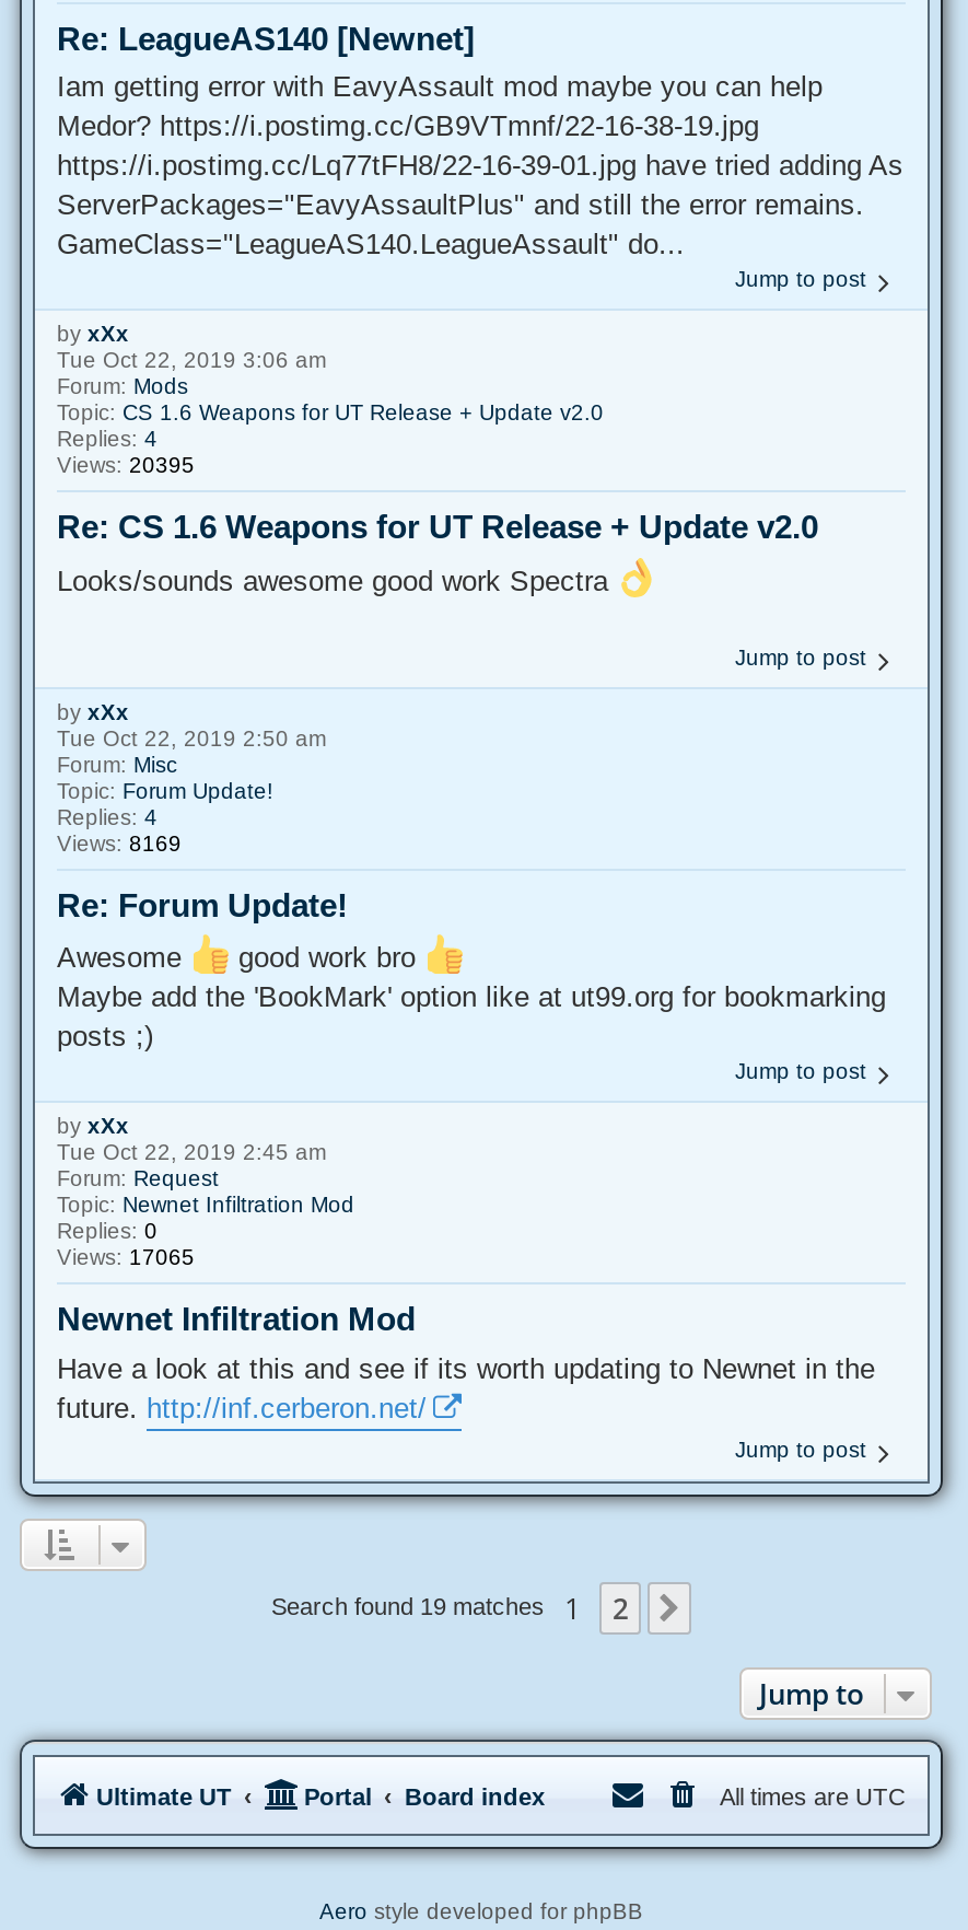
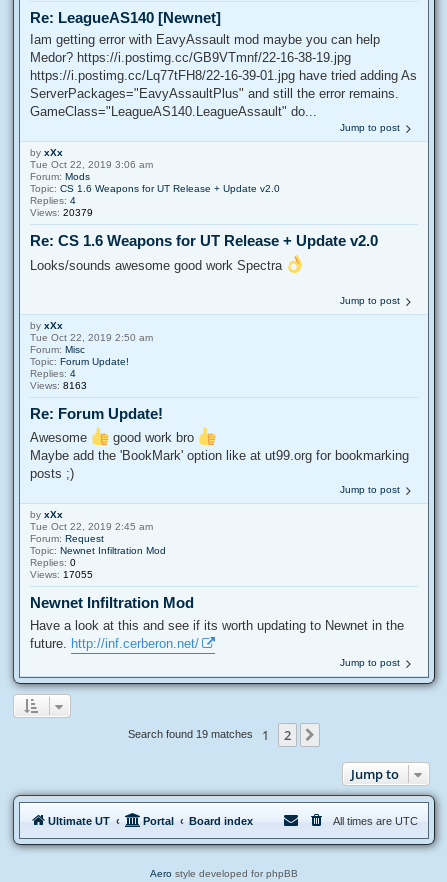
- Views: 20395
+ Views: 20379

- Views: 8169
+ Views: 8163

- Views: 17065
+ Views: 17055
